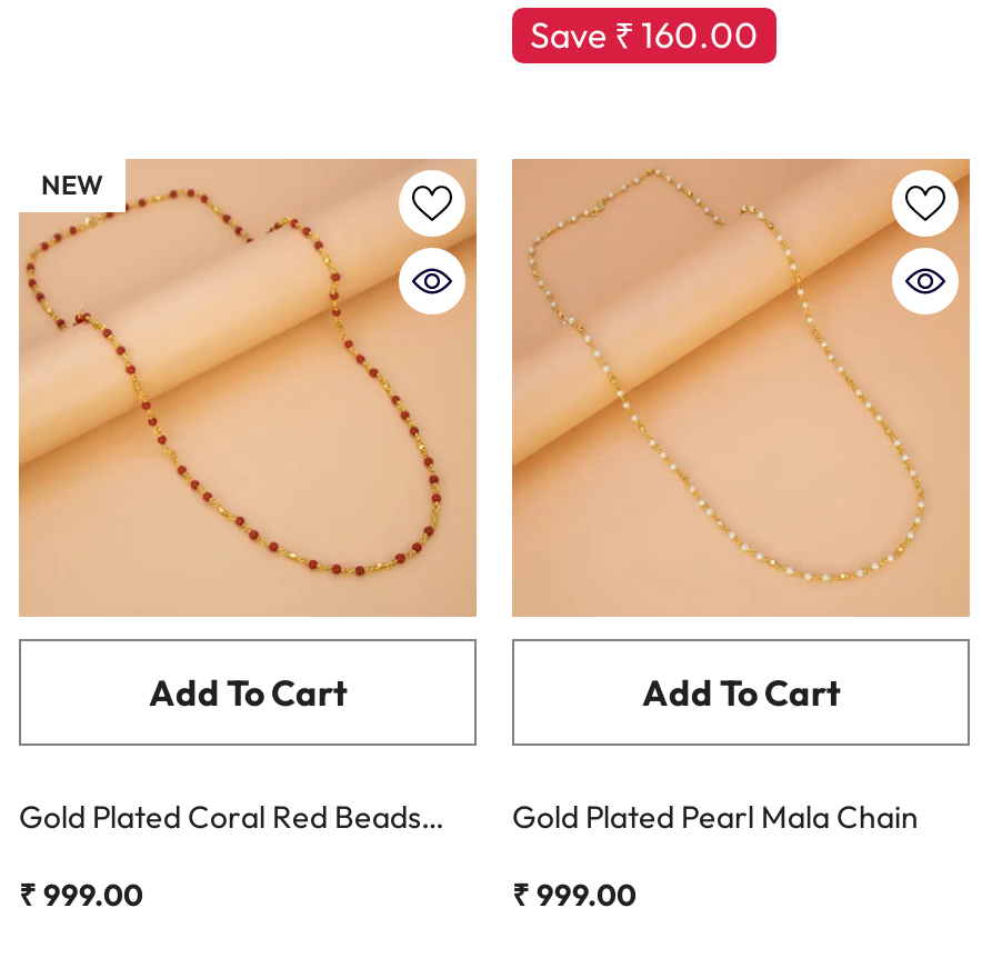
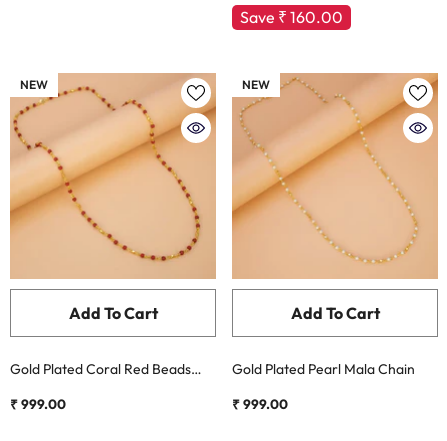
+ NEW
